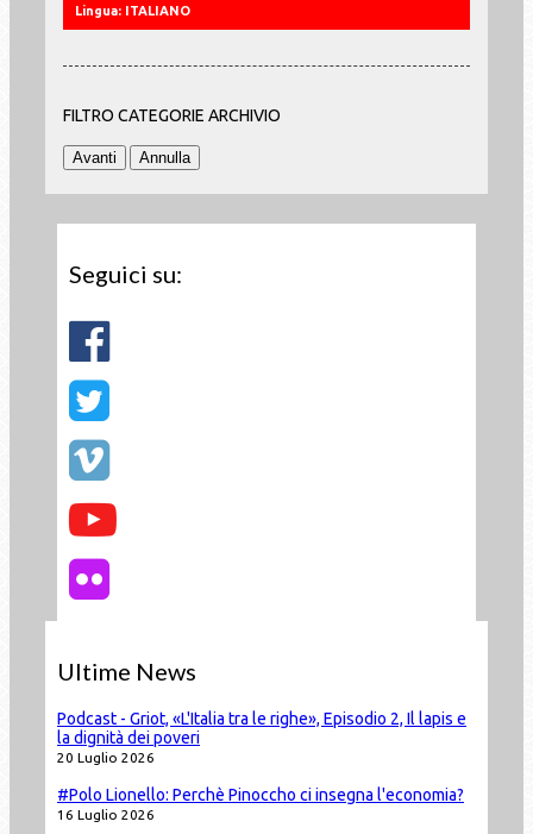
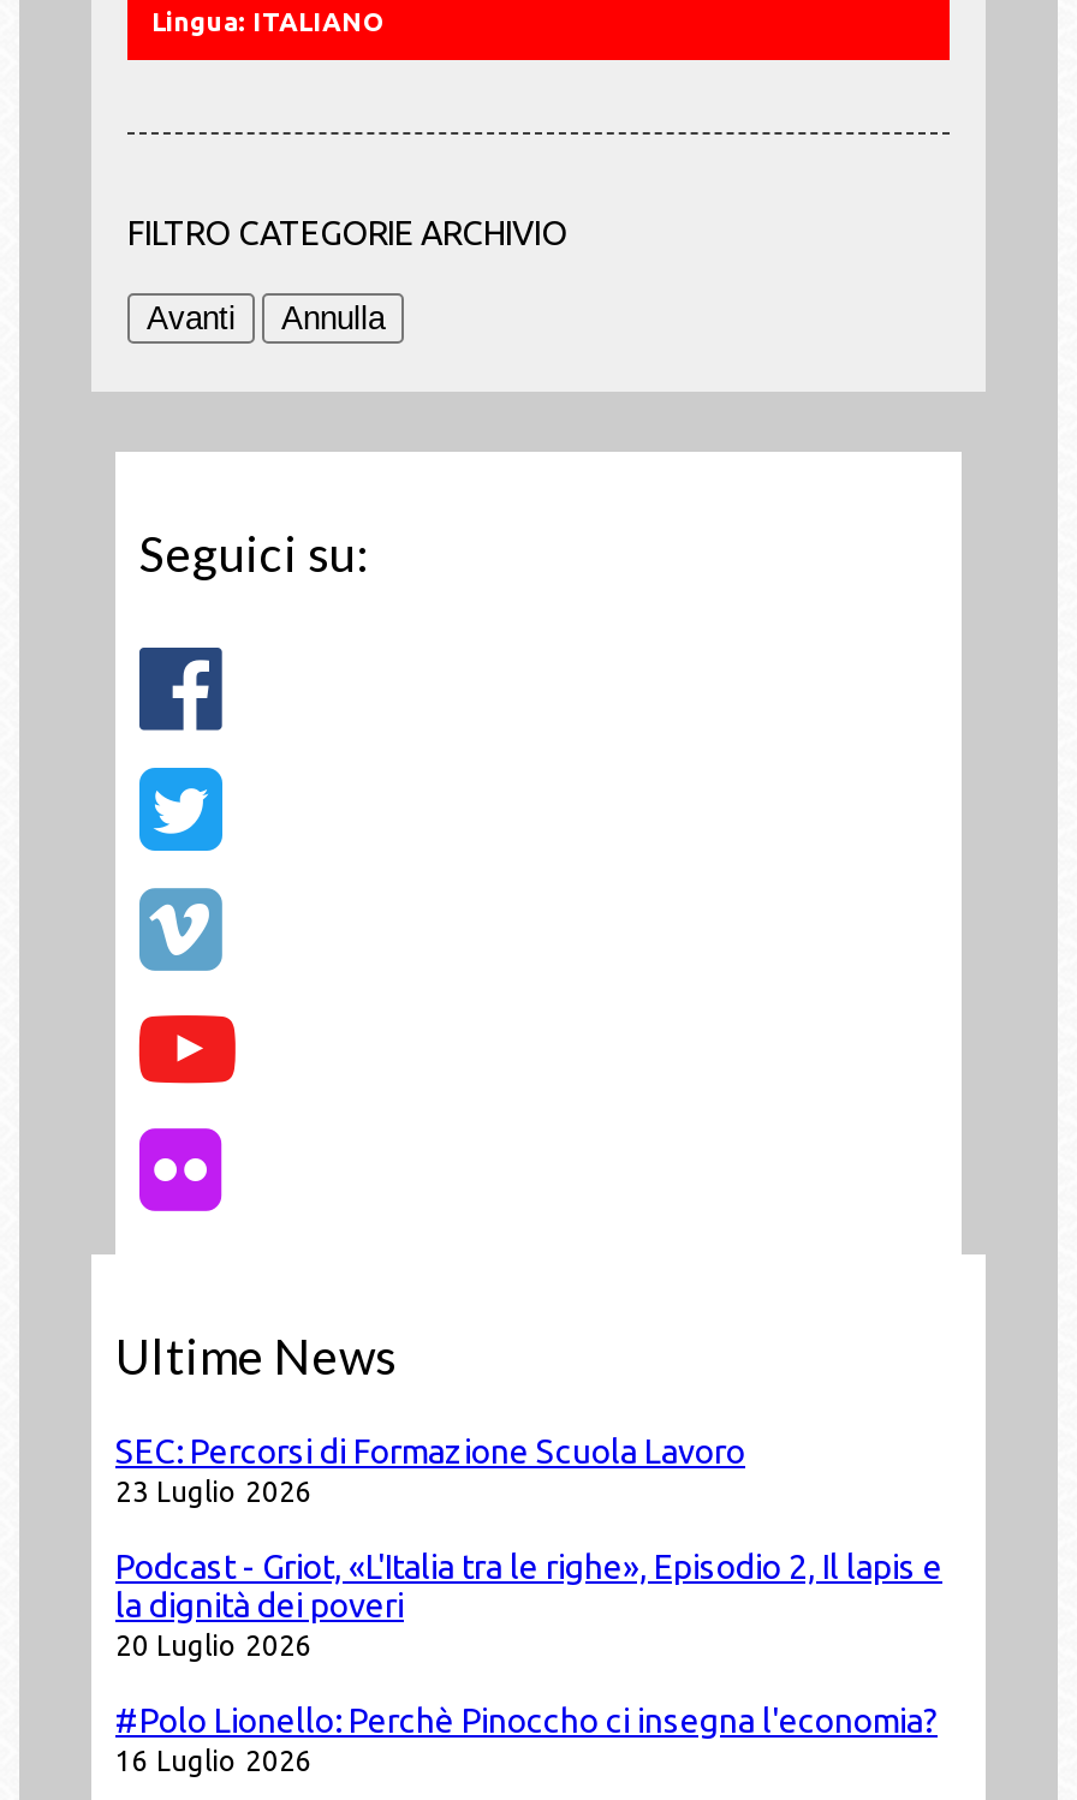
+ SEC: Percorsi di Formazione Scuola Lavoro
+ 23 Luglio 2026
